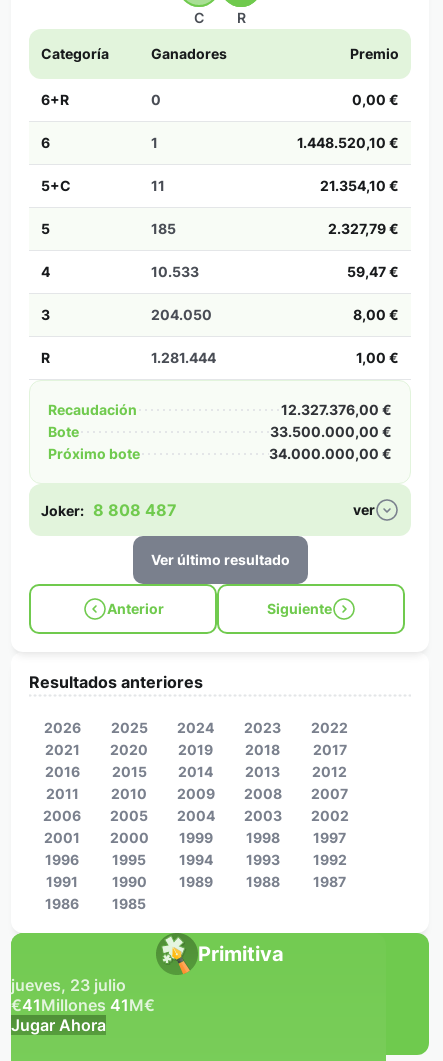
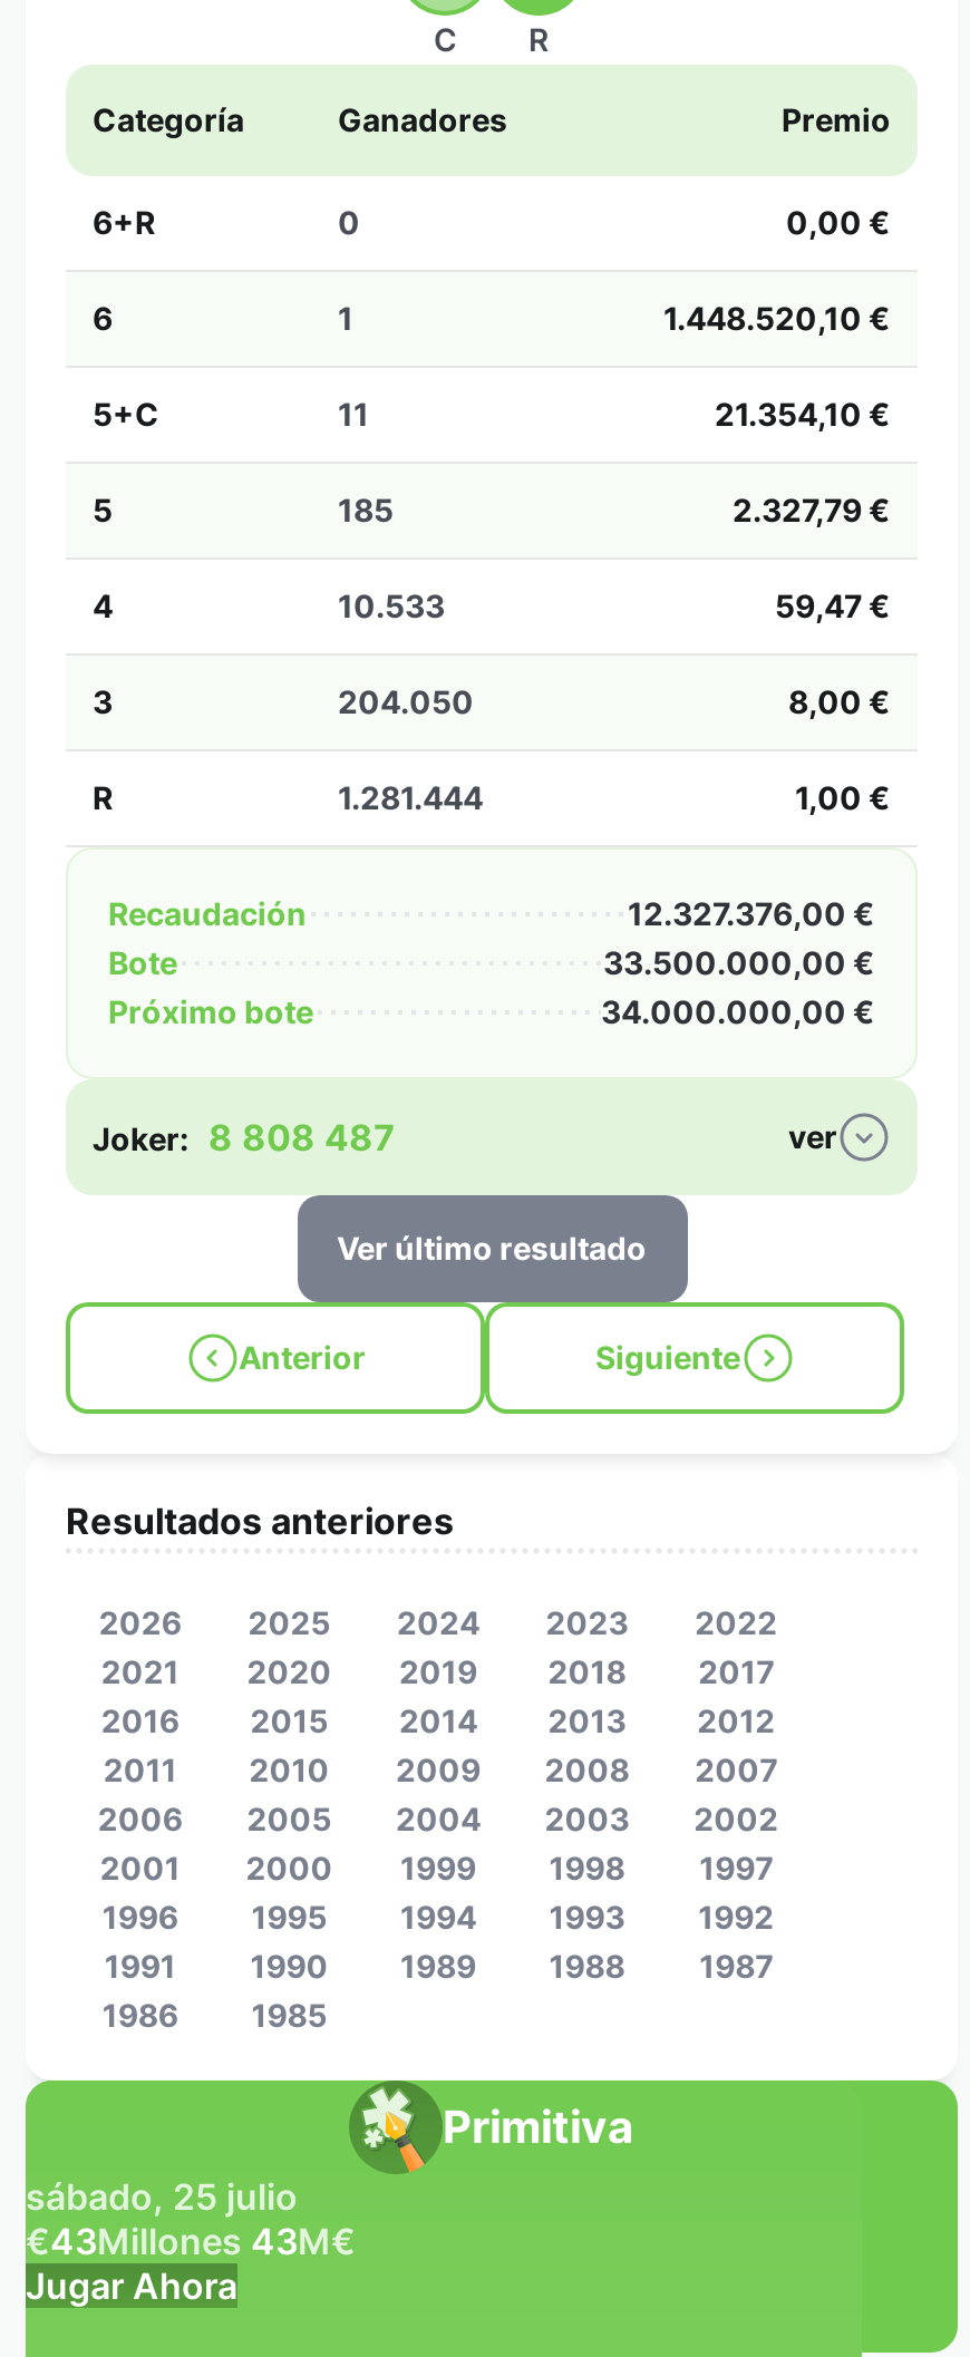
- jueves, 23 julio
+ sábado, 25 julio

- €41Millones 41M€
+ €43Millones 43M€
